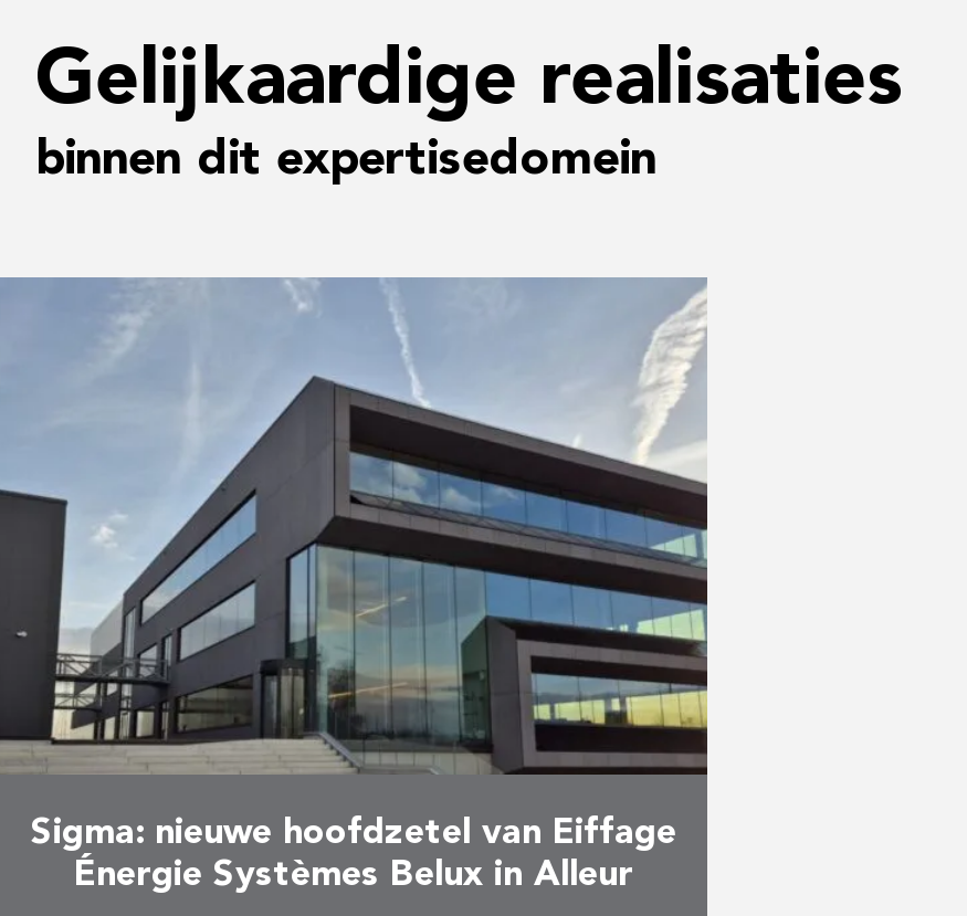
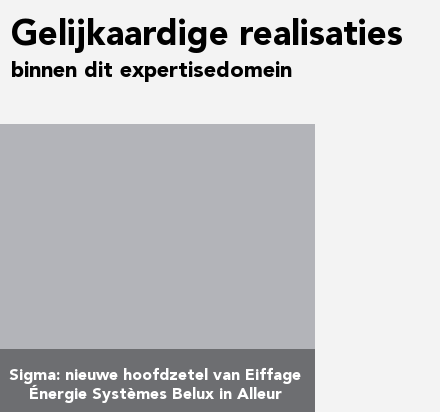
- [image]
